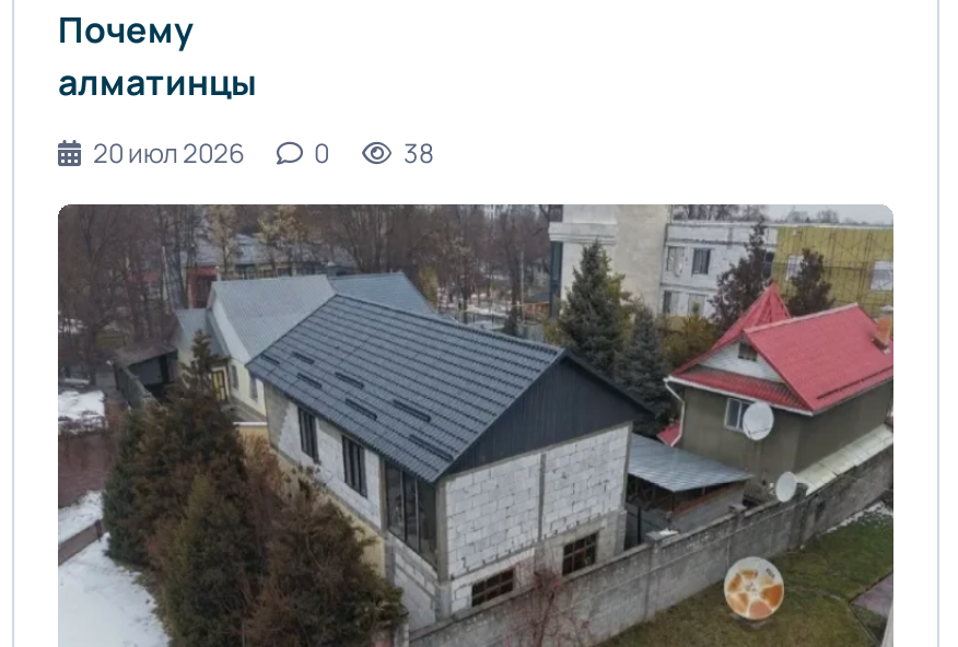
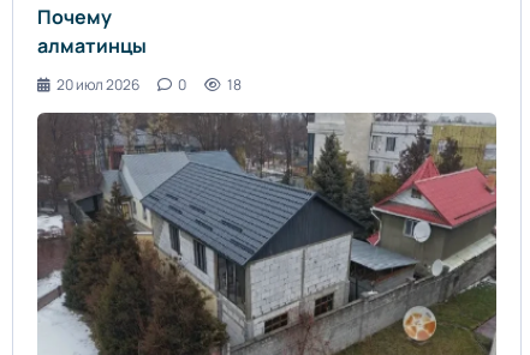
- 38
+ 18
